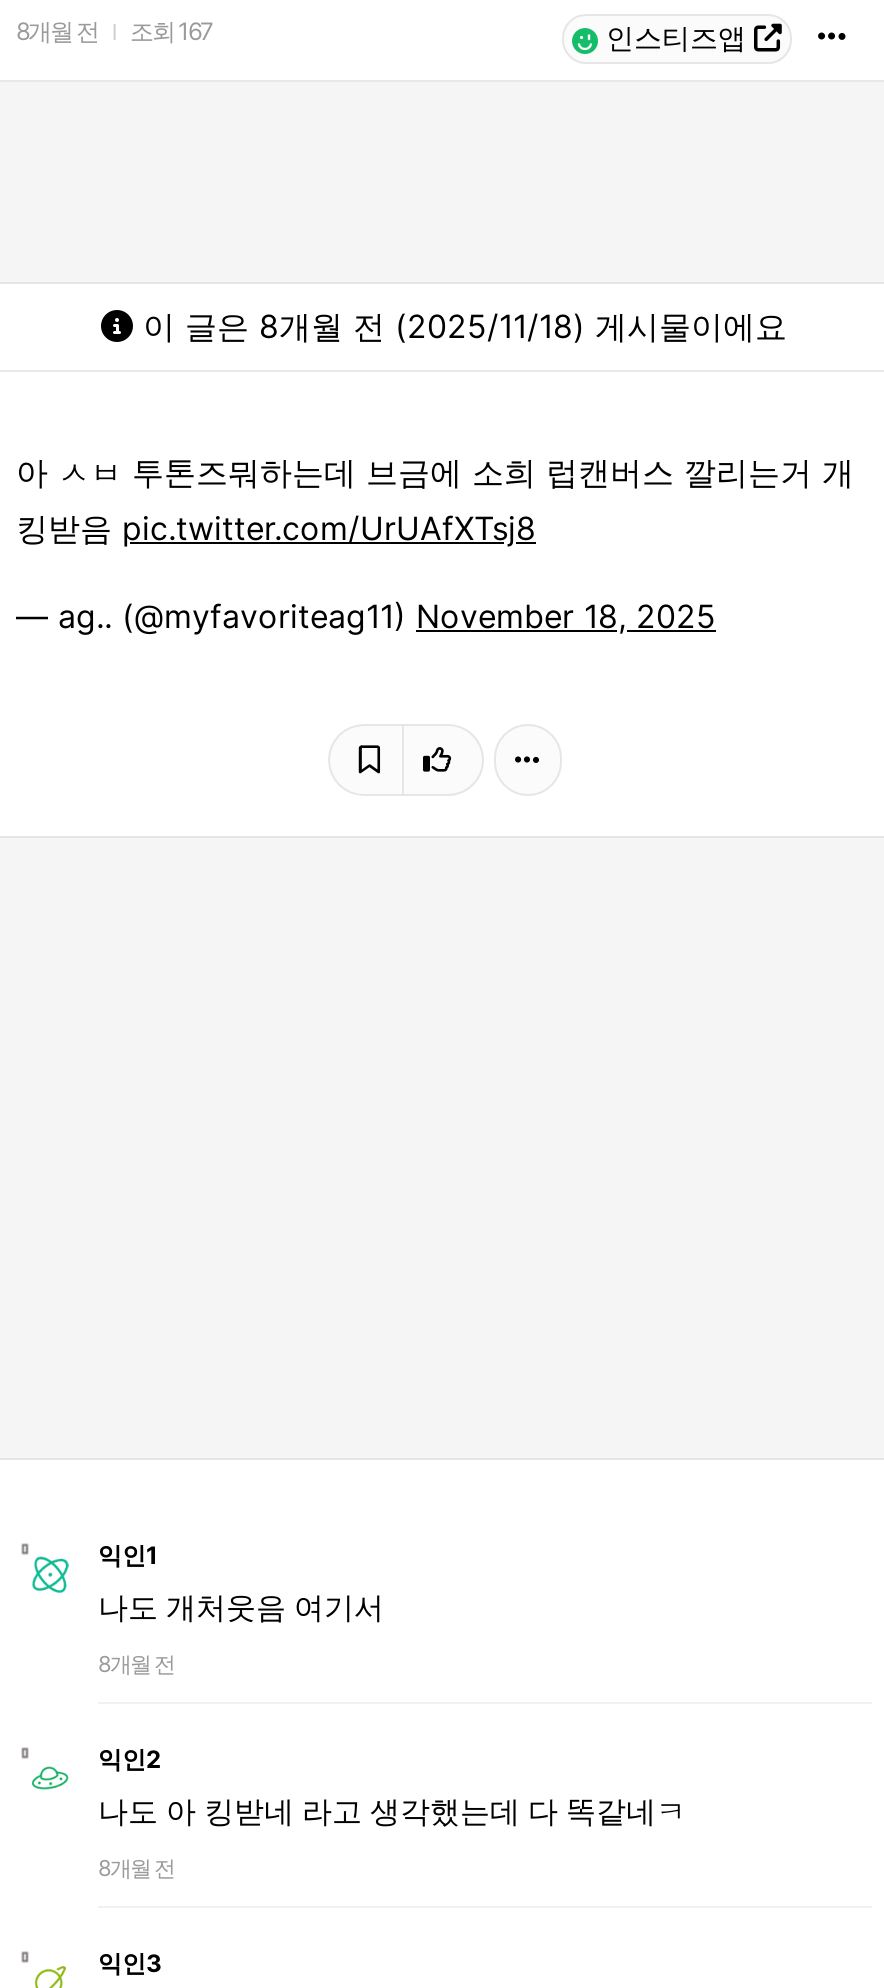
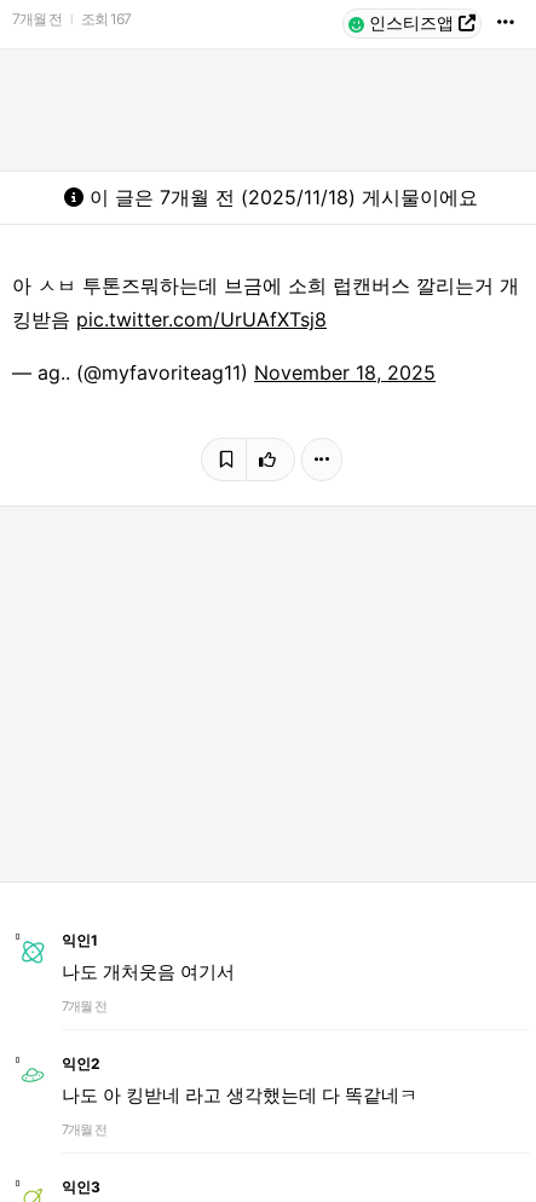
- 8개월 전 조회 167
+ 7개월 전 조회 167

- 이 글은 8개월 전 (2025/11/18) 게시물이에요
+ 이 글은 7개월 전 (2025/11/18) 게시물이에요

- 8개월 전
+ 7개월 전

- 8개월 전
+ 7개월 전
